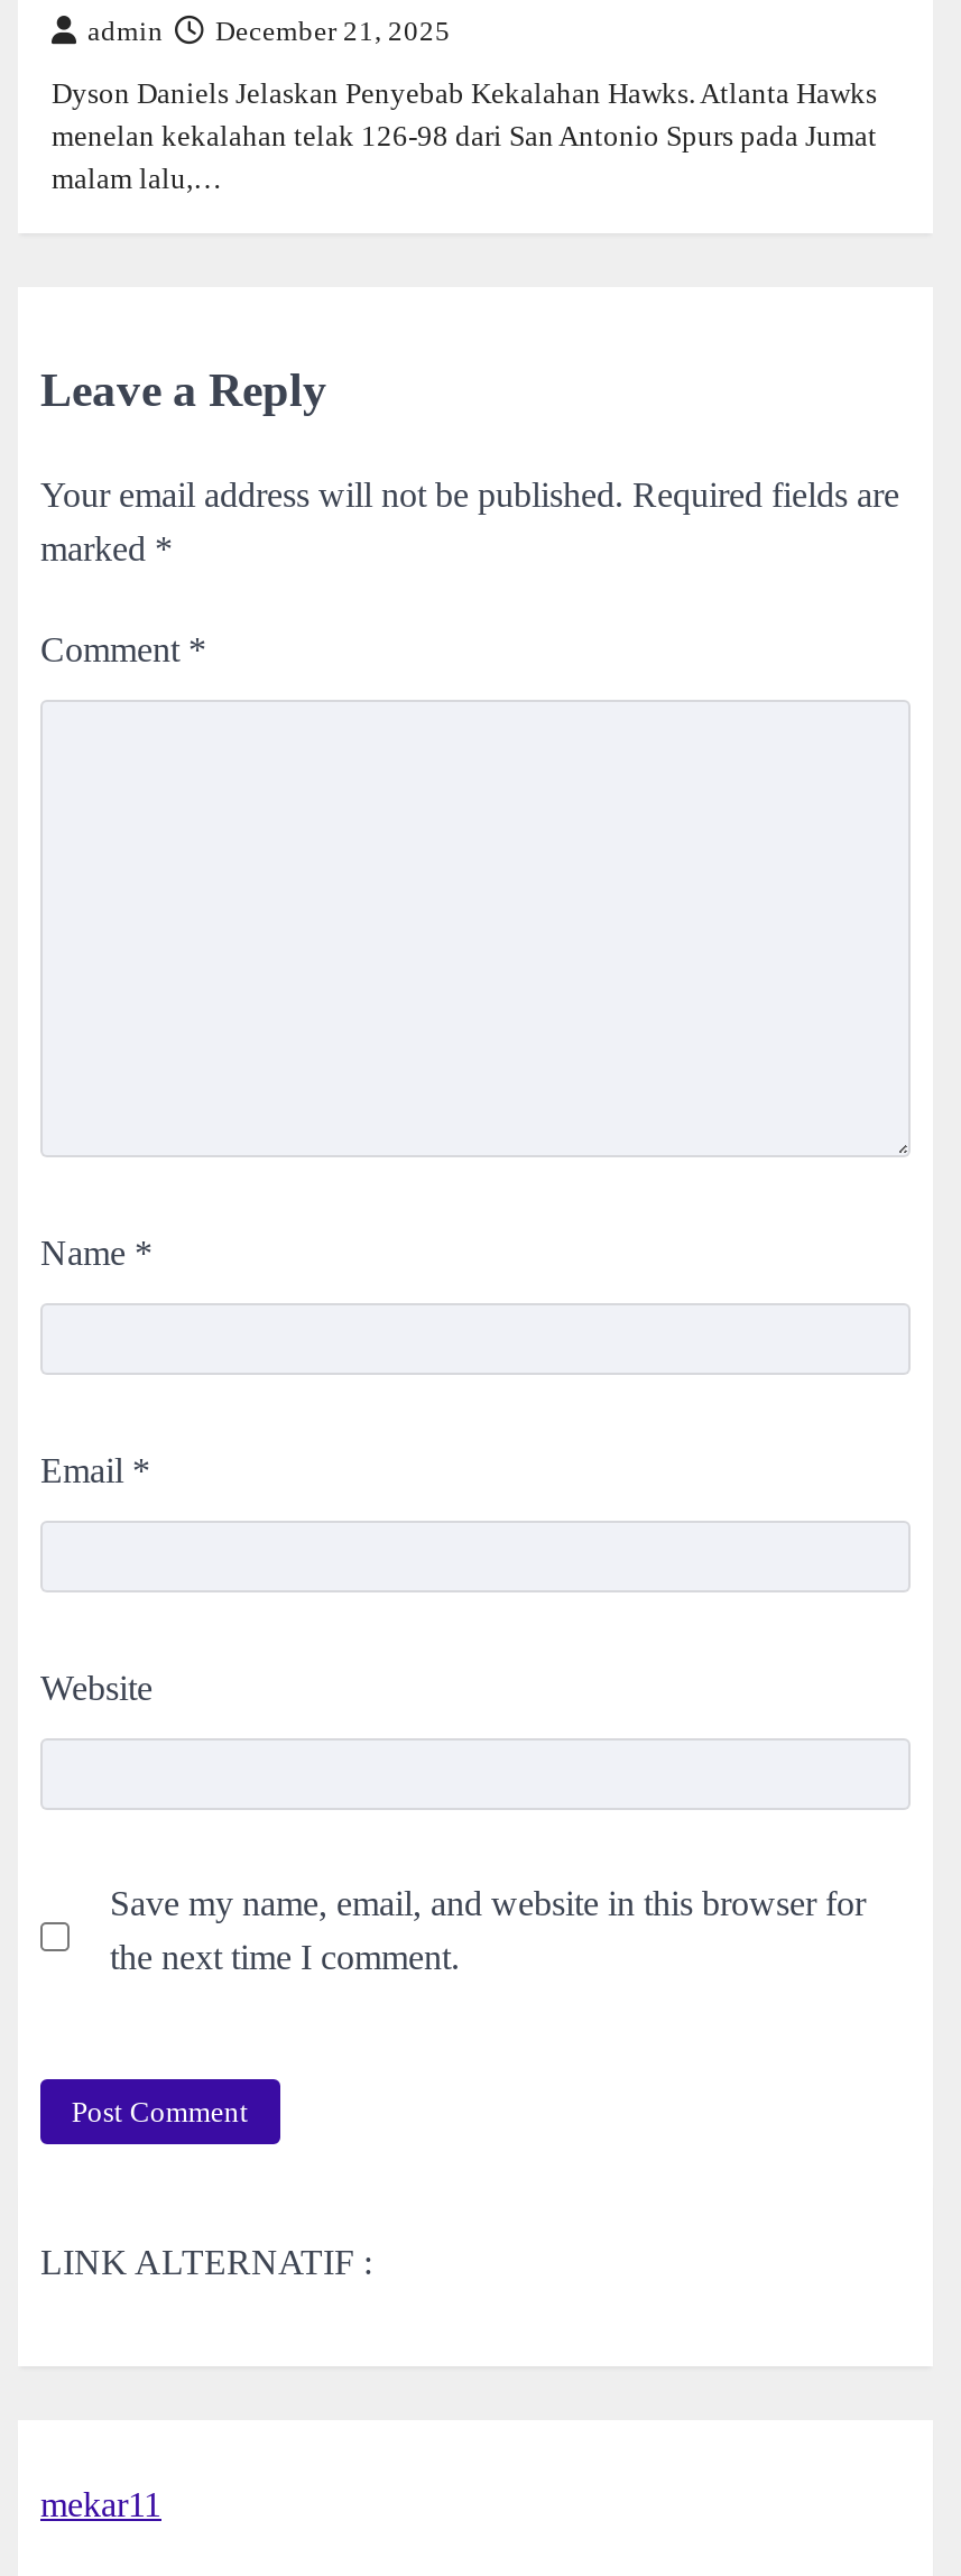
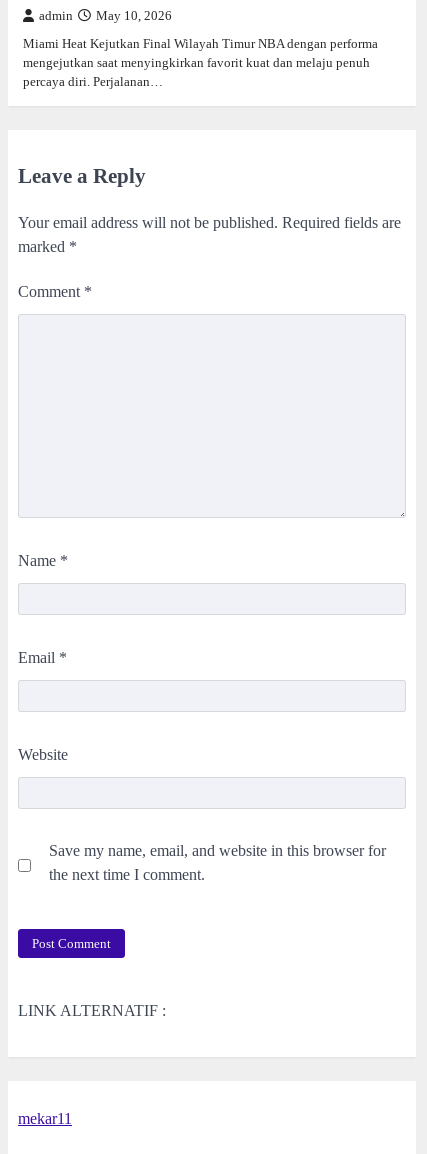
- admin December 21, 2025
+ admin May 10, 2026

- Dyson Daniels Jelaskan Penyebab Kekalahan Hawks. Atlanta Hawks
- menelan kekalahan telak 126-98 dari San Antonio Spurs pada Jumat
- malam lalu,…
+ Miami Heat Kejutkan Final Wilayah Timur NBA dengan performa
+ mengejutkan saat menyingkirkan favorit kuat dan melaju penuh
+ percaya diri. Perjalanan…
